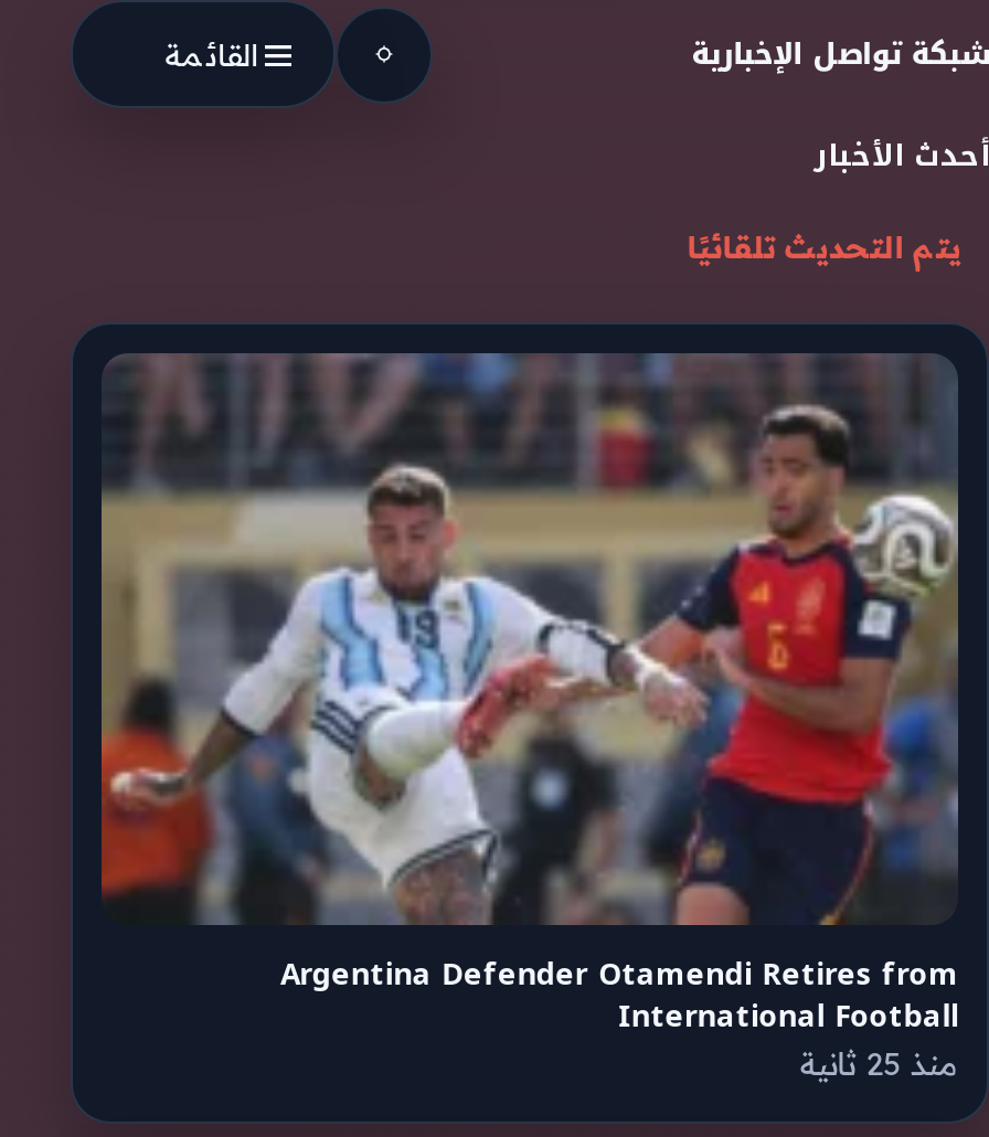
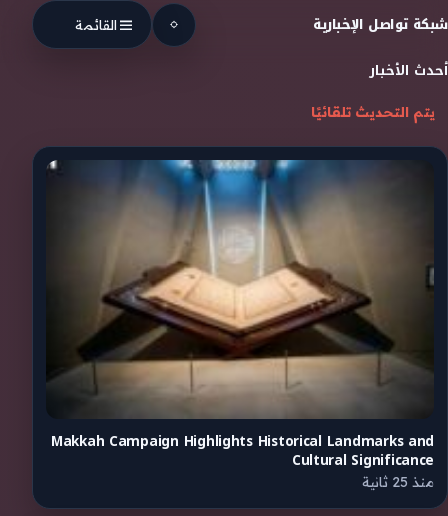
- [image]
- Argentina Defender Otamendi Retires from
- International Football
+ [image]
+ Makkah Campaign Highlights Historical Landmarks and
+ Cultural Significance
